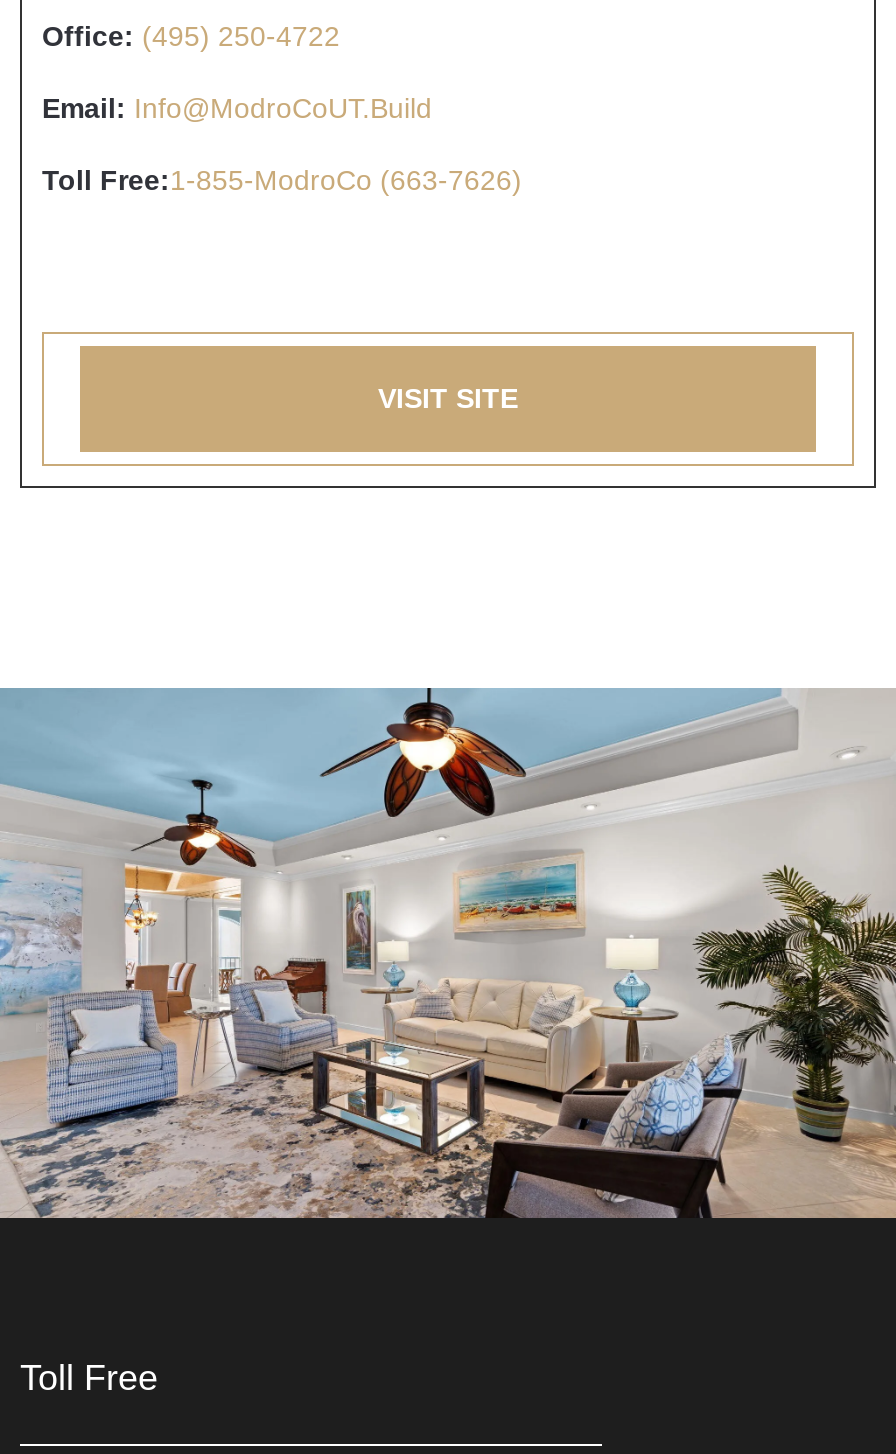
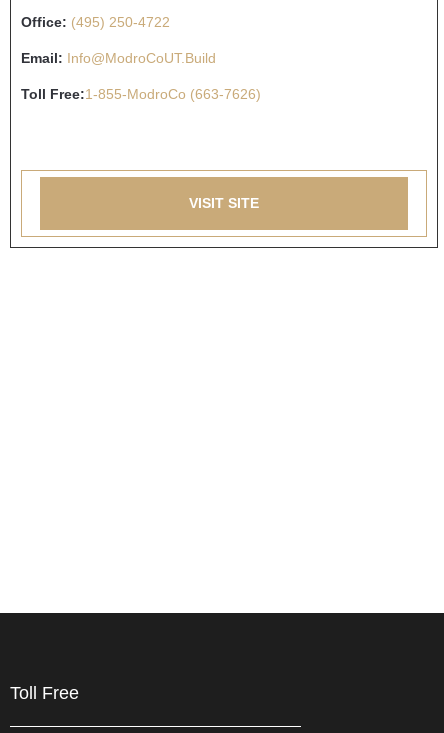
- [image]
